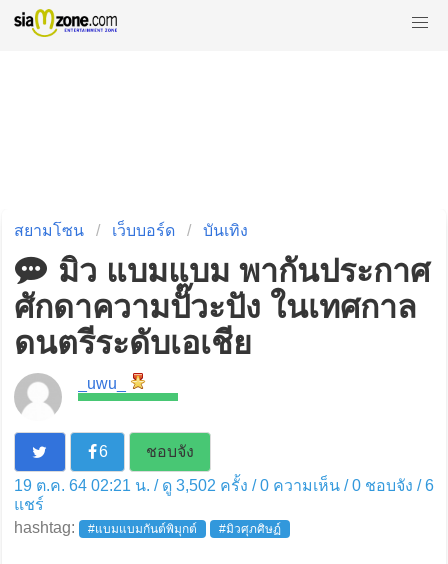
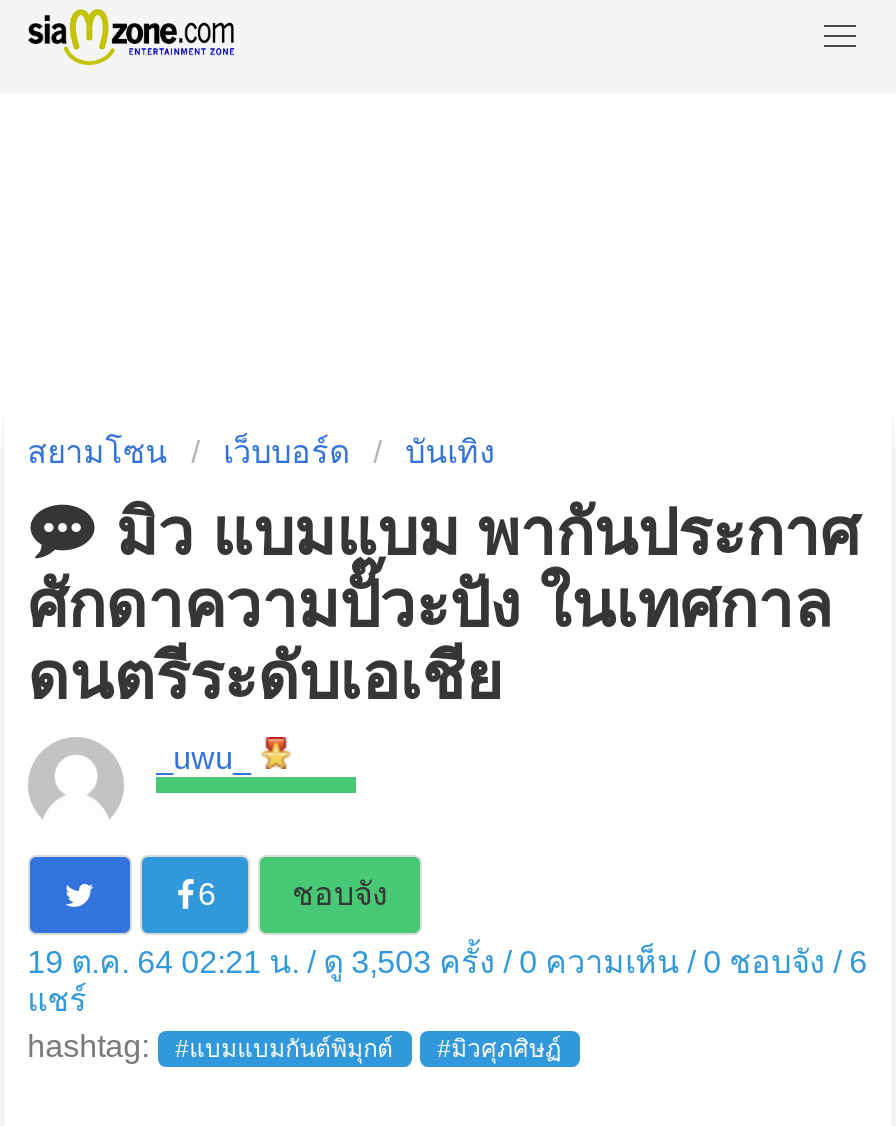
- 19 ต.ค. 64 02:21 น. / ดู 3,502 ครั้ง / 0 ความเห็น / 0ชอบจัง / 6
+ 19 ต.ค. 64 02:21 น. / ดู 3,503 ครั้ง / 0 ความเห็น / 0ชอบจัง / 6
